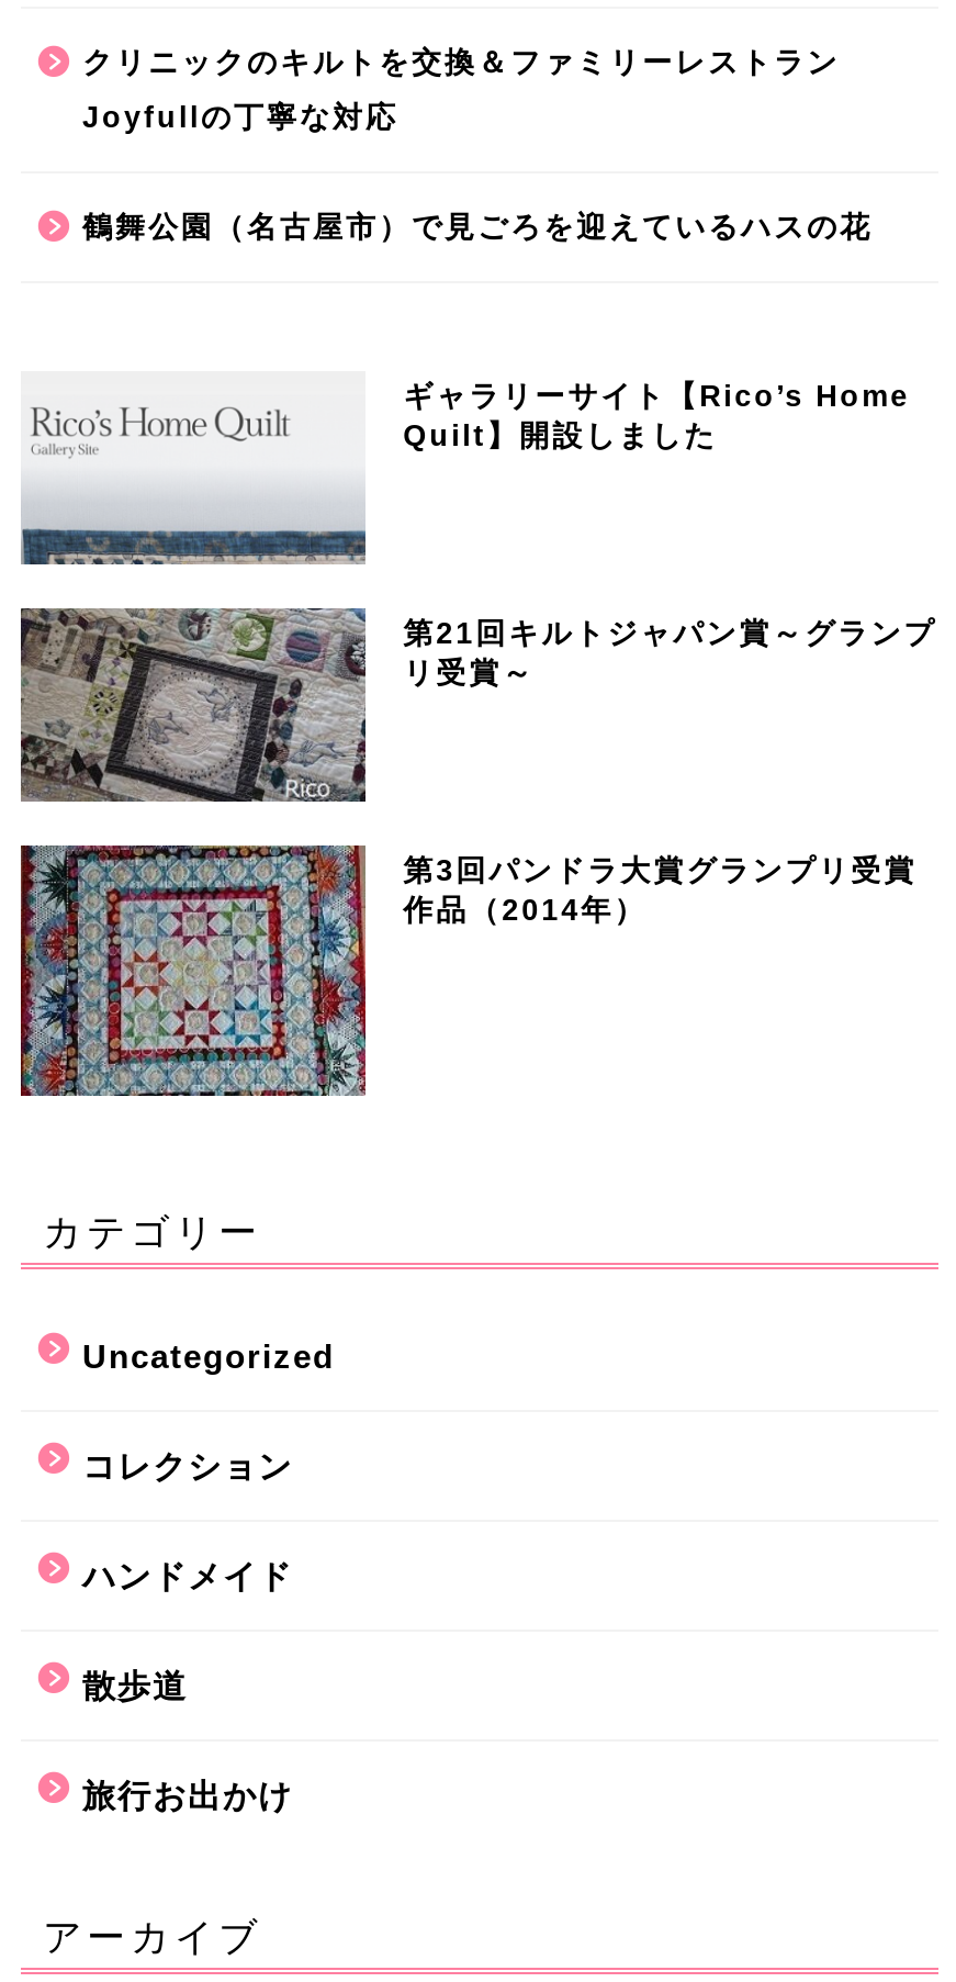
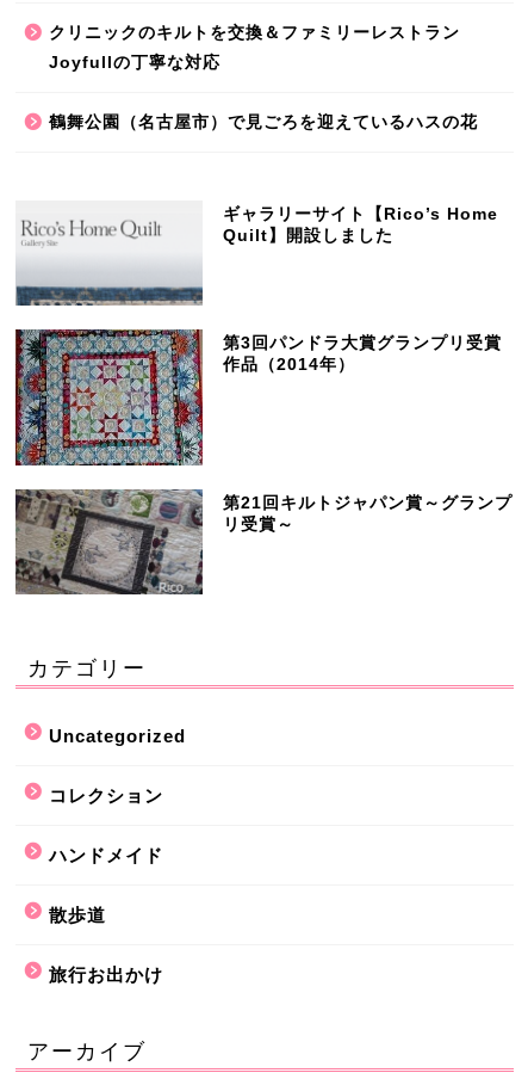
moved down: [image] | 第21回キルトジャパン賞～グランプ | リ受賞～

moved up: [image] | 第3回パンドラ大賞グランプリ受賞 | 作品（2014年）
